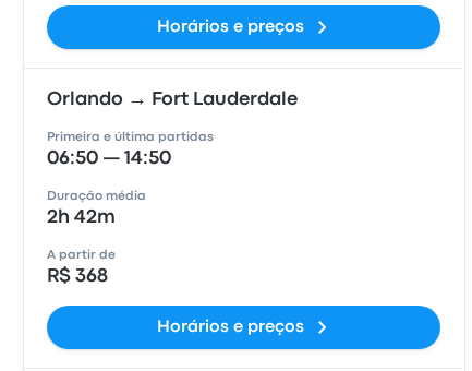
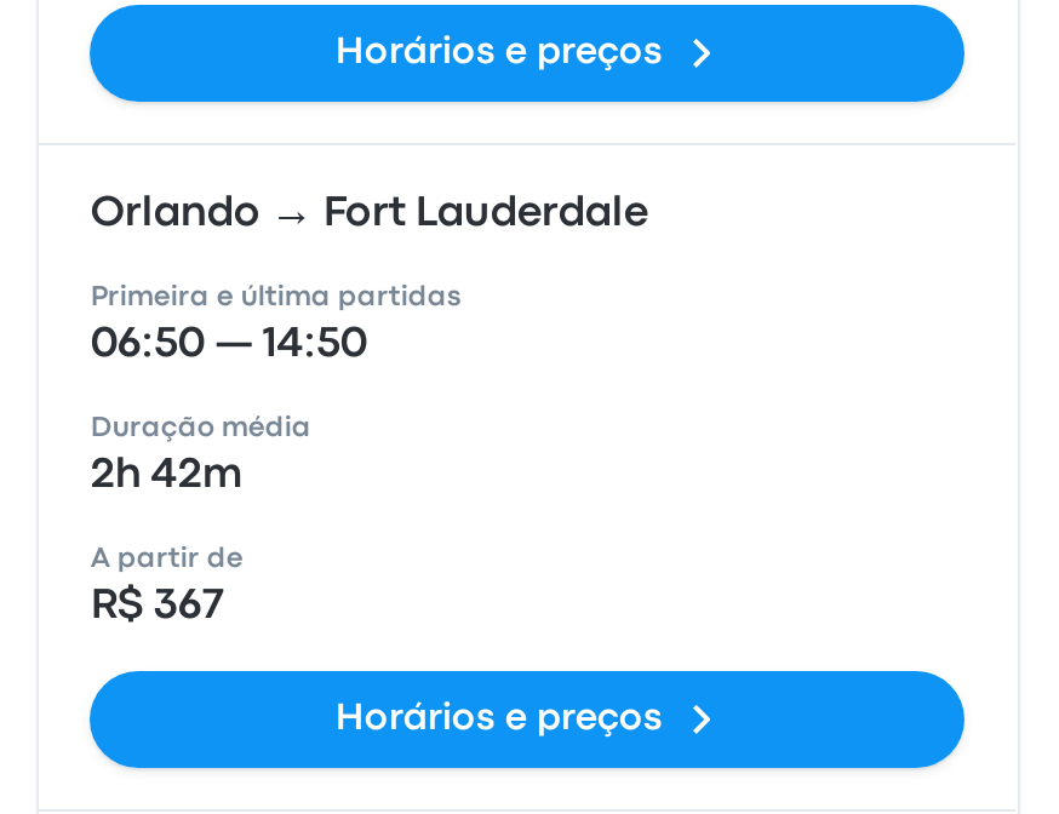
- R$ 368
+ R$ 367
